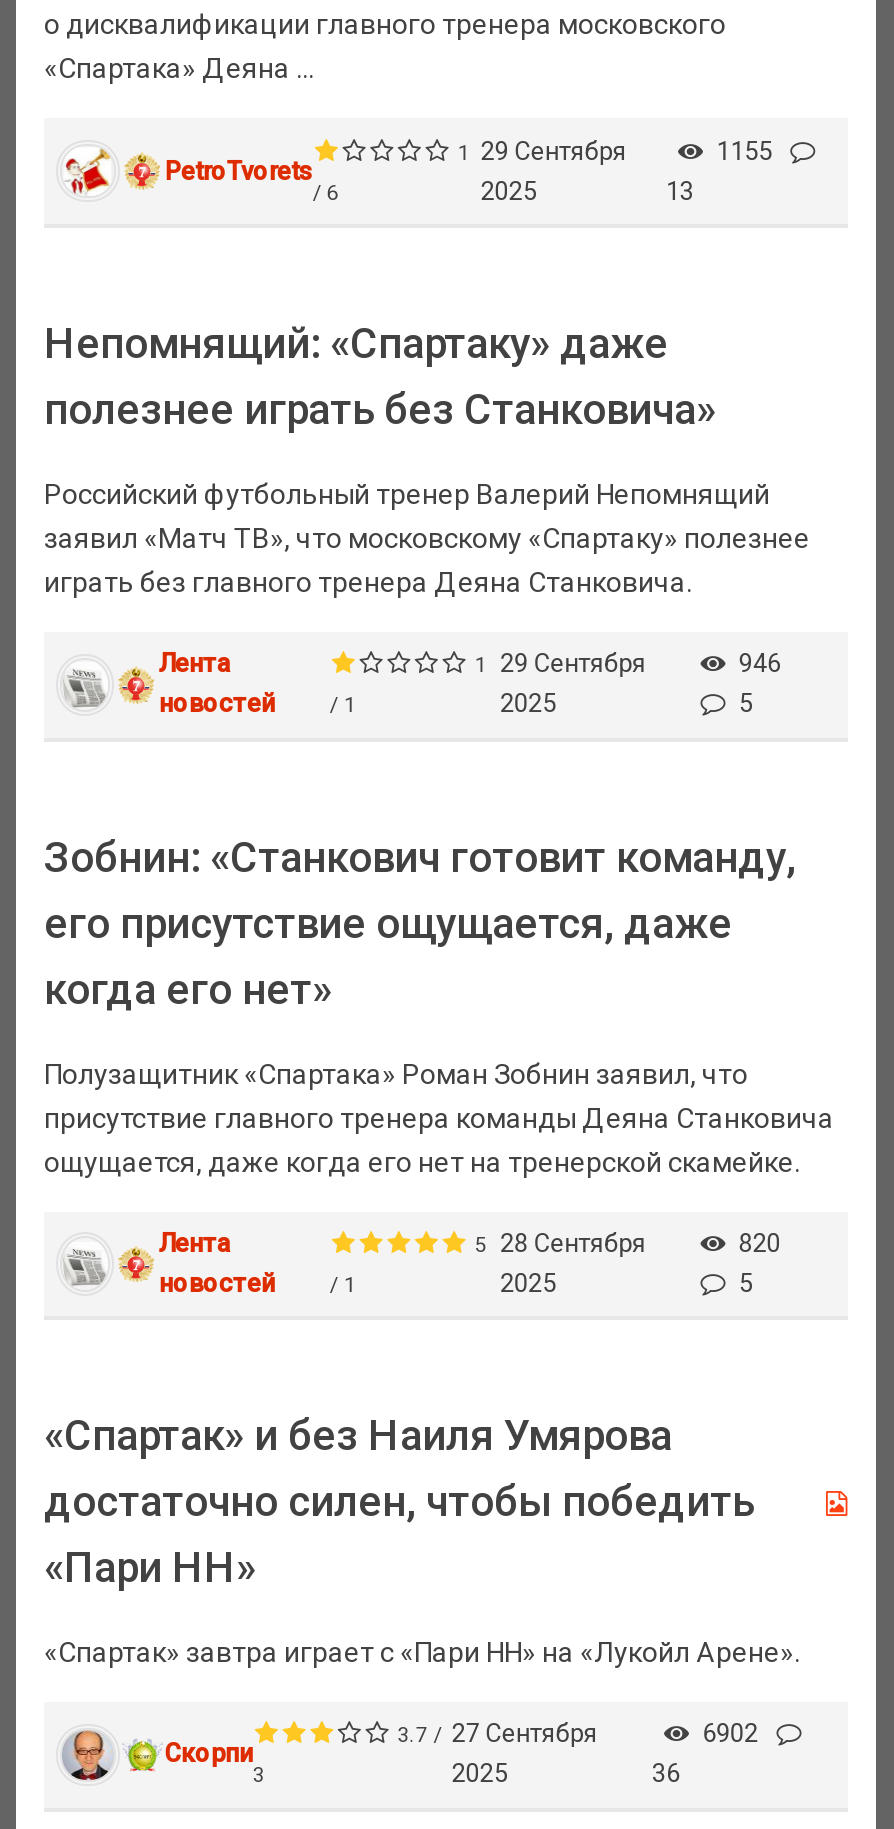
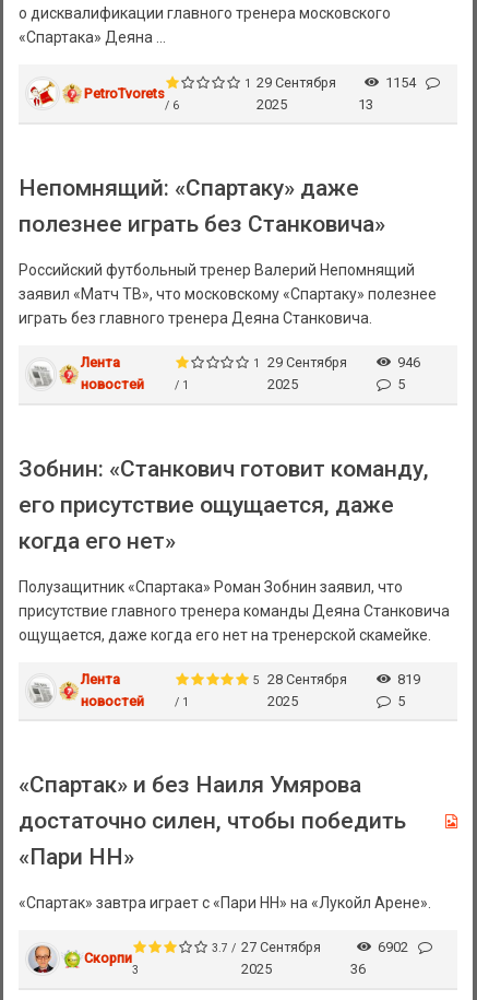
- 1155
+ 1154

- 820
+ 819
